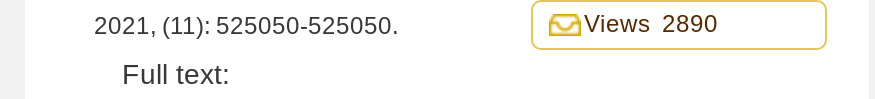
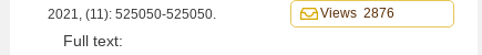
- Views 2890
+ Views 2876
